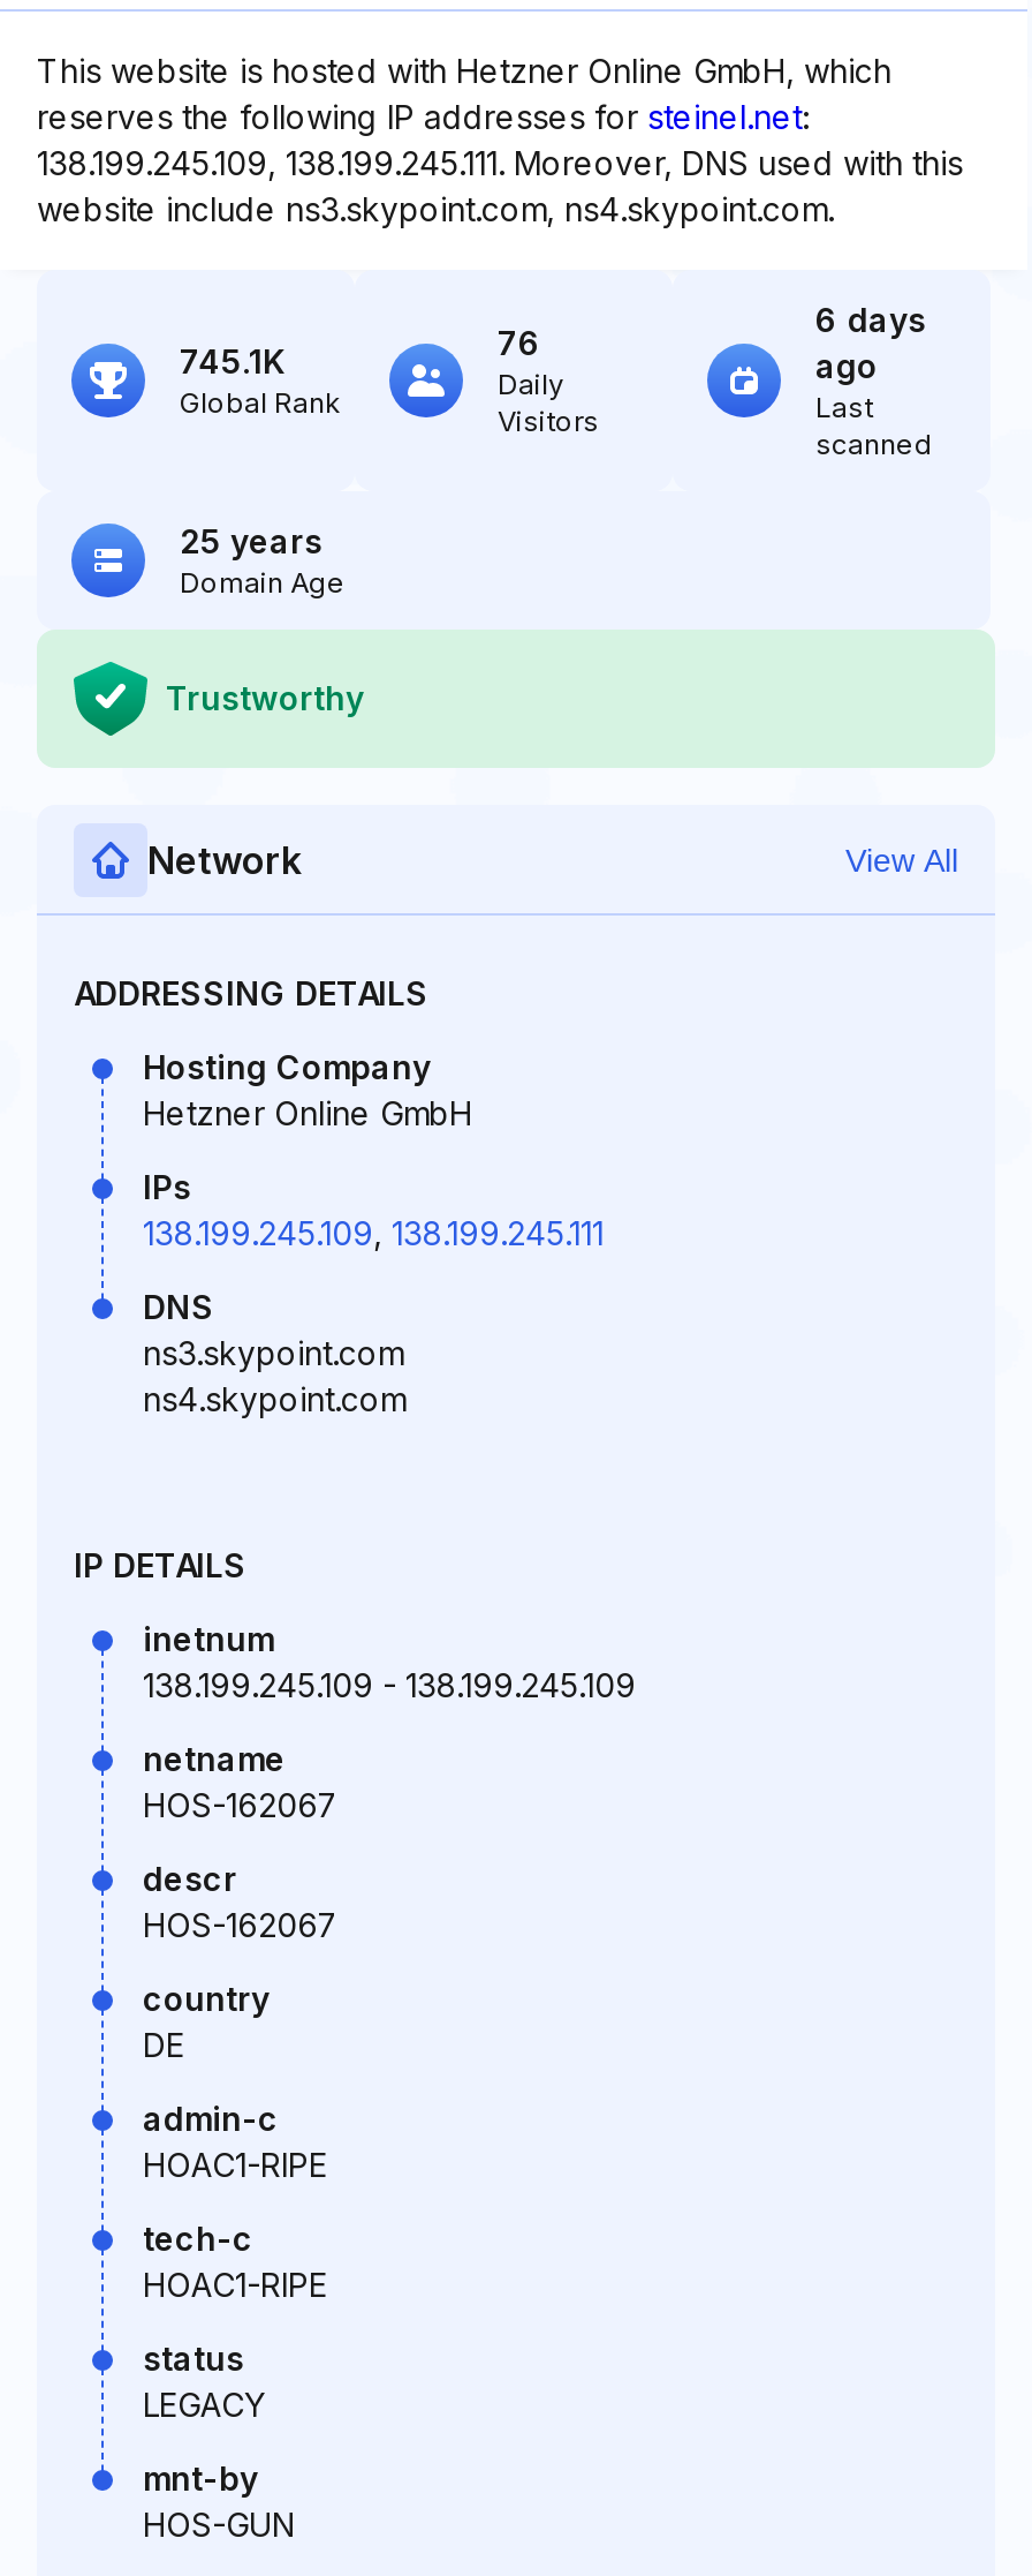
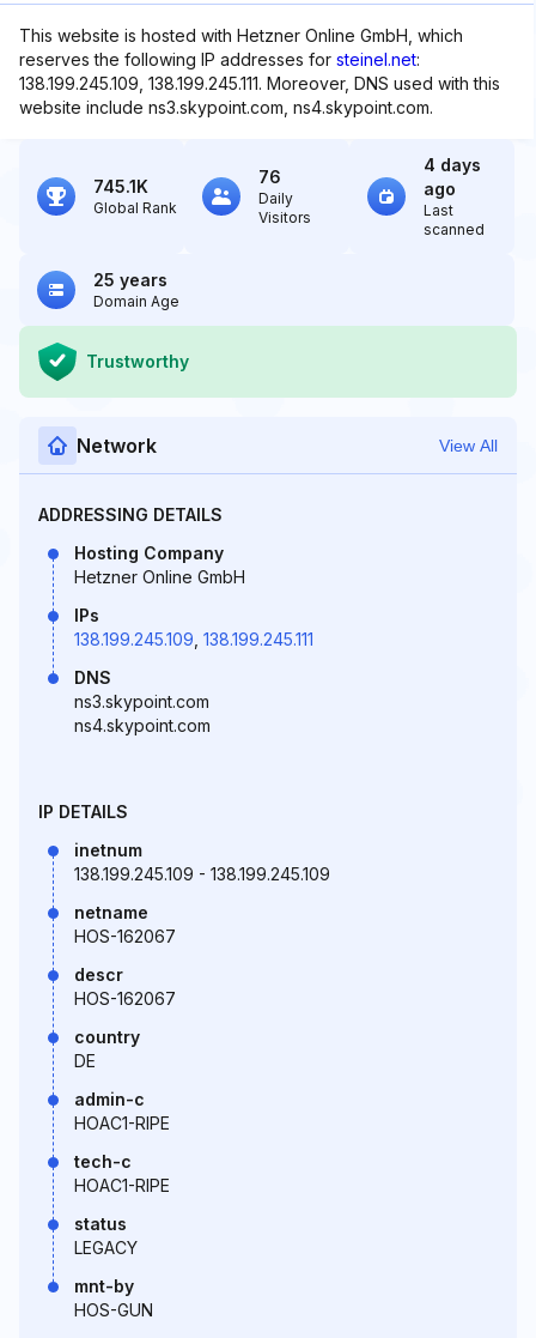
- 6 days
+ 4 days
